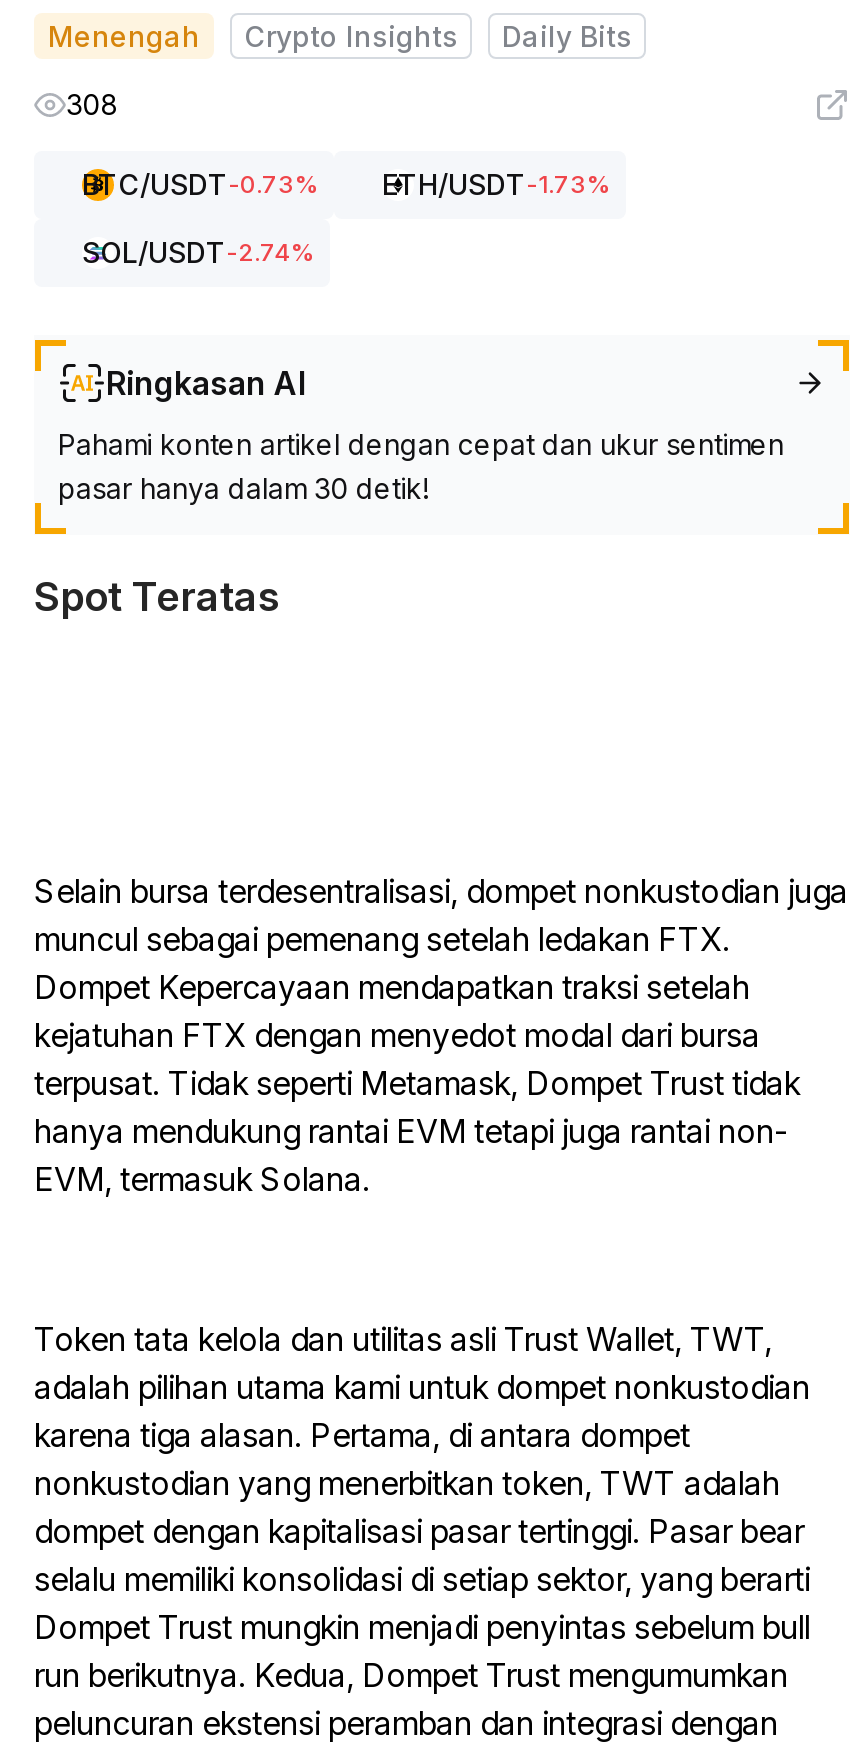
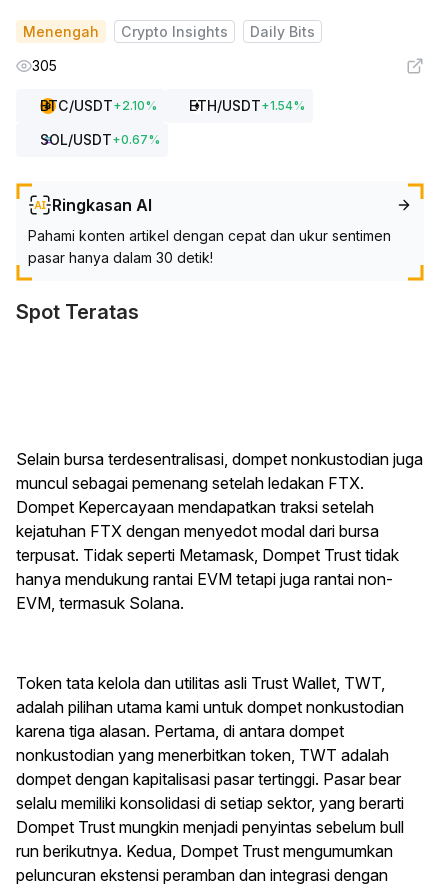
- 308
+ 305

- BTC/USDT-0.73%
- ETH/USDT-1.73%
+ BTC/USDT + 2.10%
+ ETH/USDT + 1.54%

- SOL/USDT-2.74%
+ SOL/USDT + 0.67%
